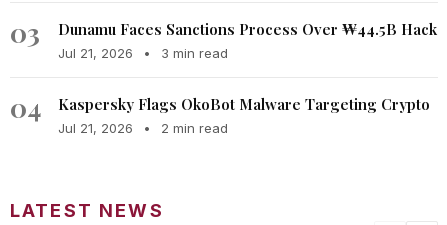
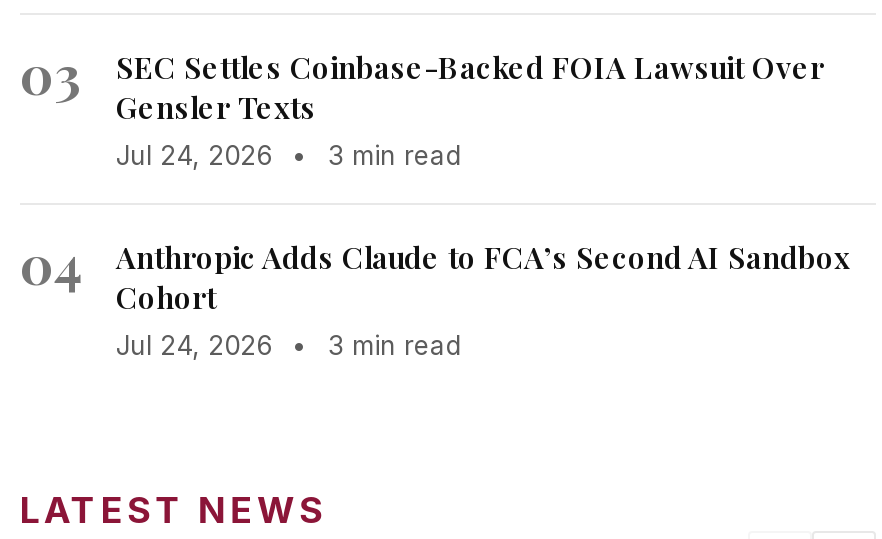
- Dunamu Faces Sanctions Process Over ₩44.5B Hack
- Jul 21, 2026 • 3 min read
+ SEC Settles Coinbase-Backed FOIA Lawsuit Over
+ Gensler Texts
+ Jul 24, 2026 • 3 min read

- Kaspersky Flags OkoBot Malware Targeting Crypto
- Jul 21, 2026 • 2 min read
+ Anthropic Adds Claude to FCA’s Second AI Sandbox
+ Cohort
+ Jul 24, 2026 • 3 min read
